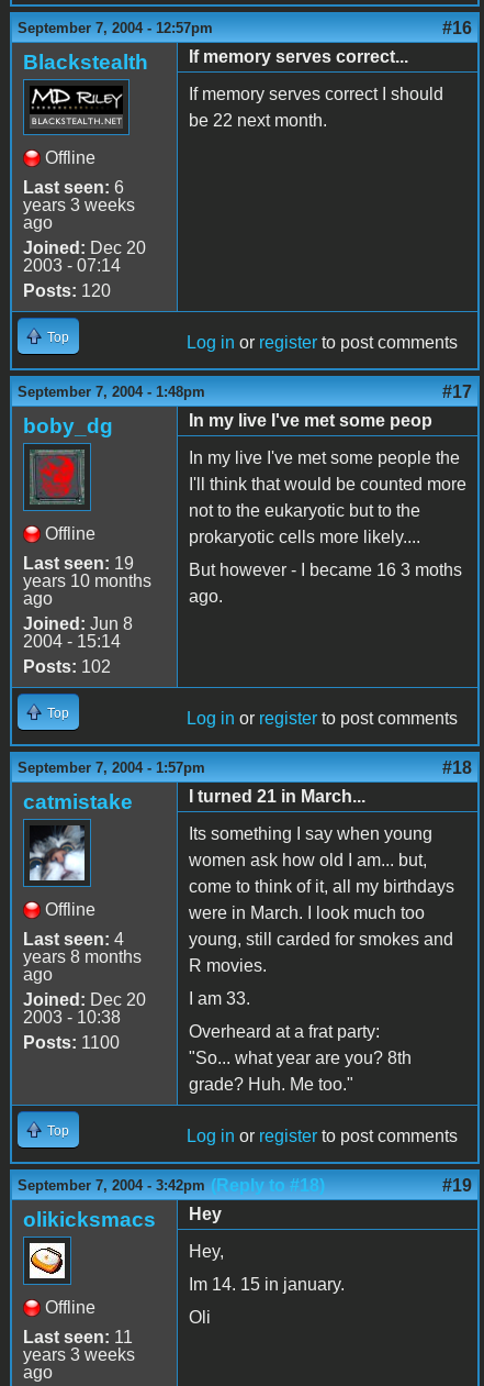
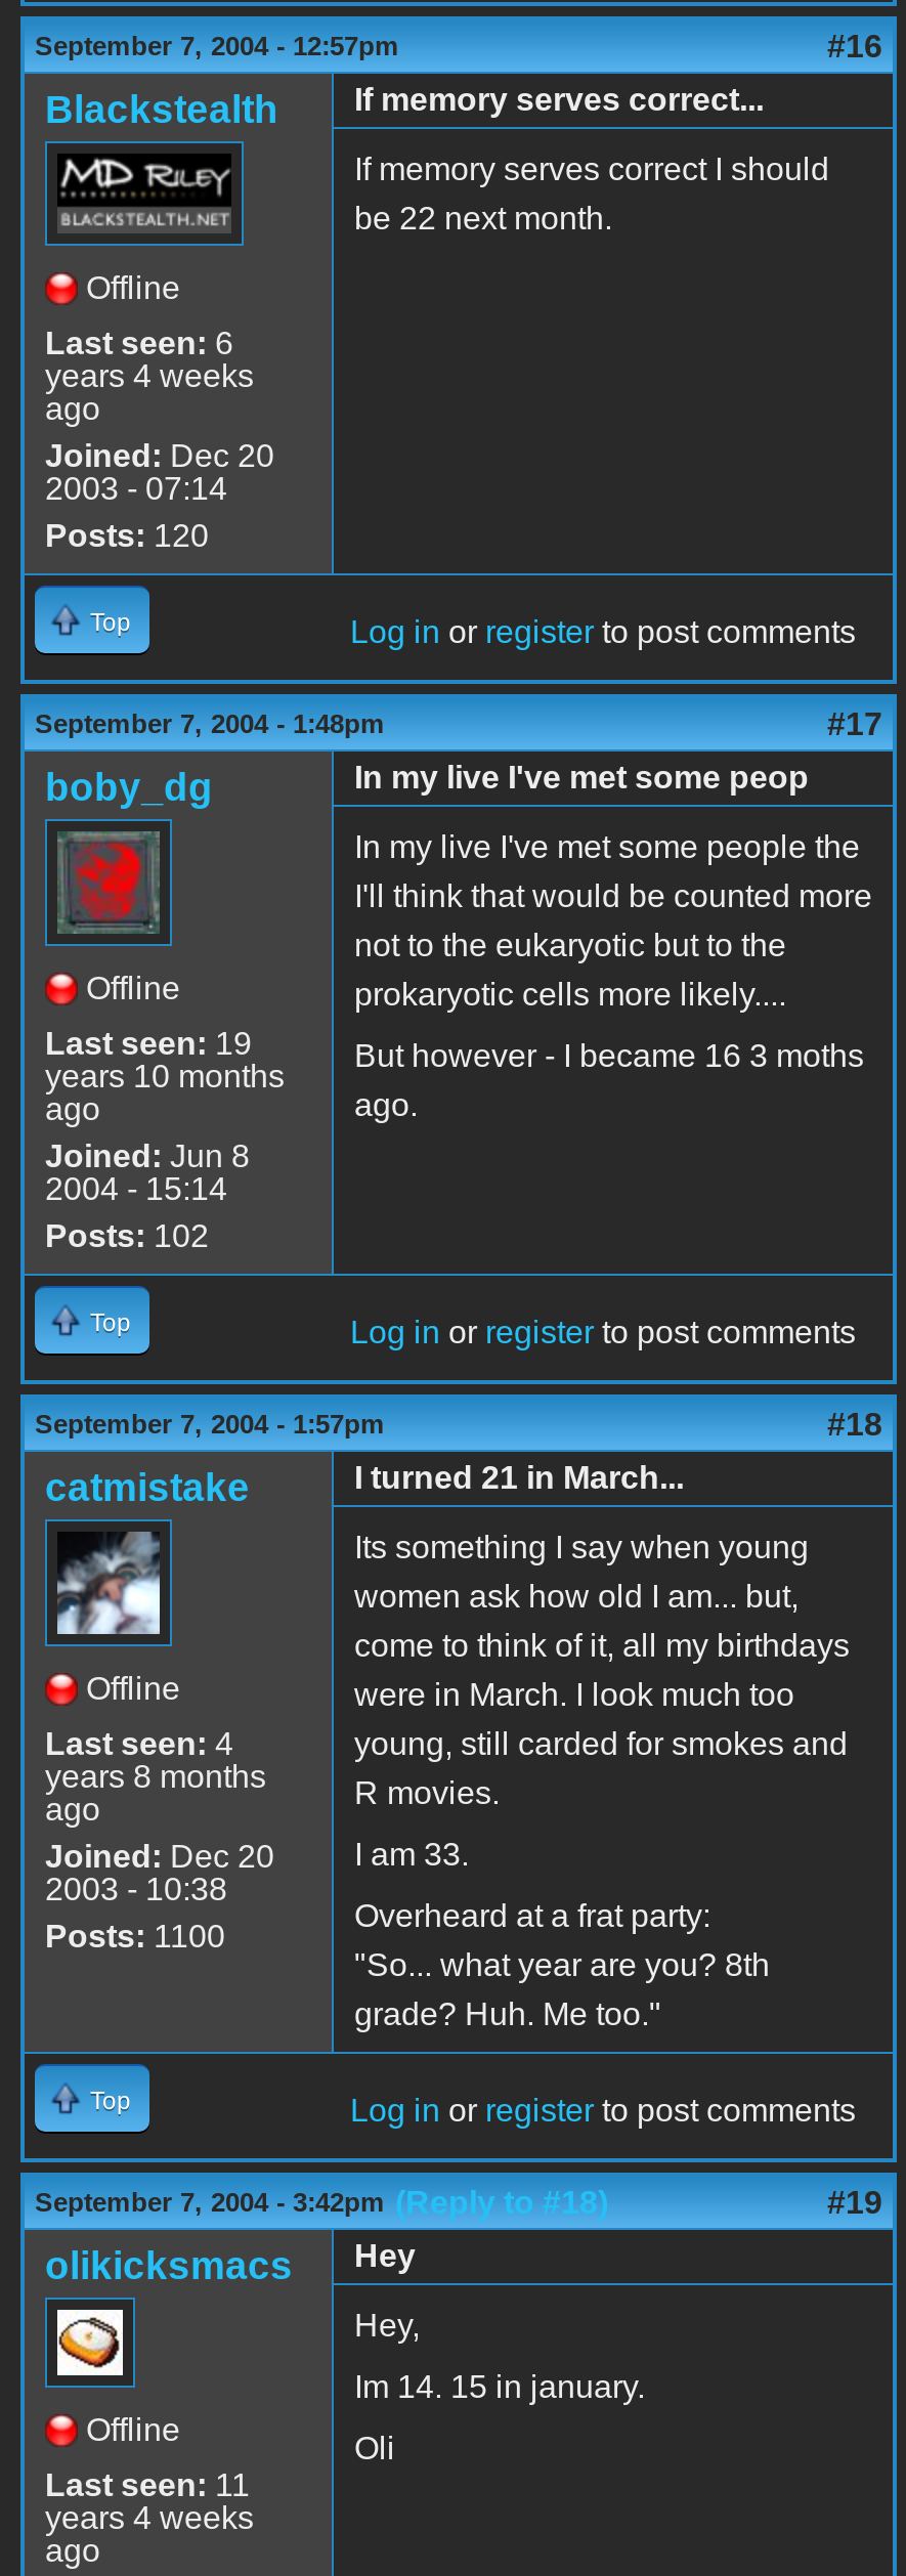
- years 3 weeks
+ years 4 weeks

- years 3 weeks
+ years 4 weeks
